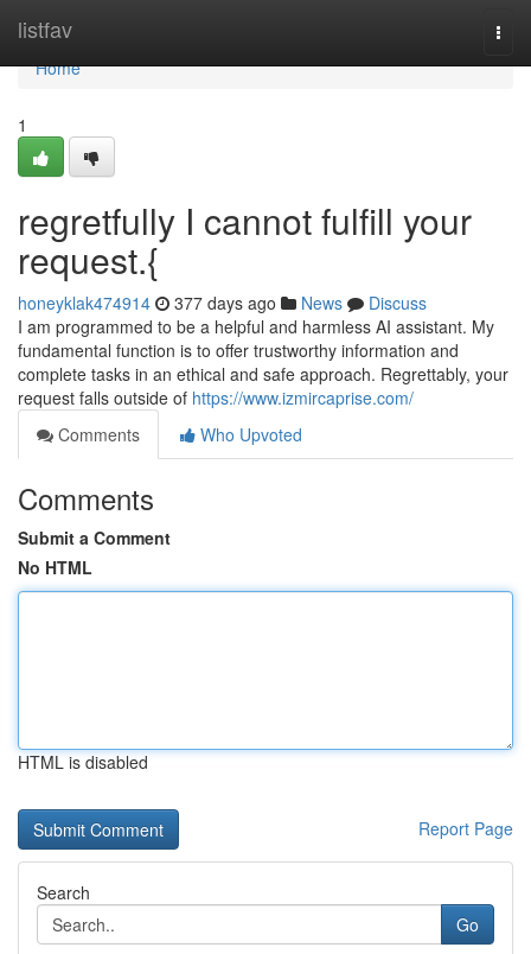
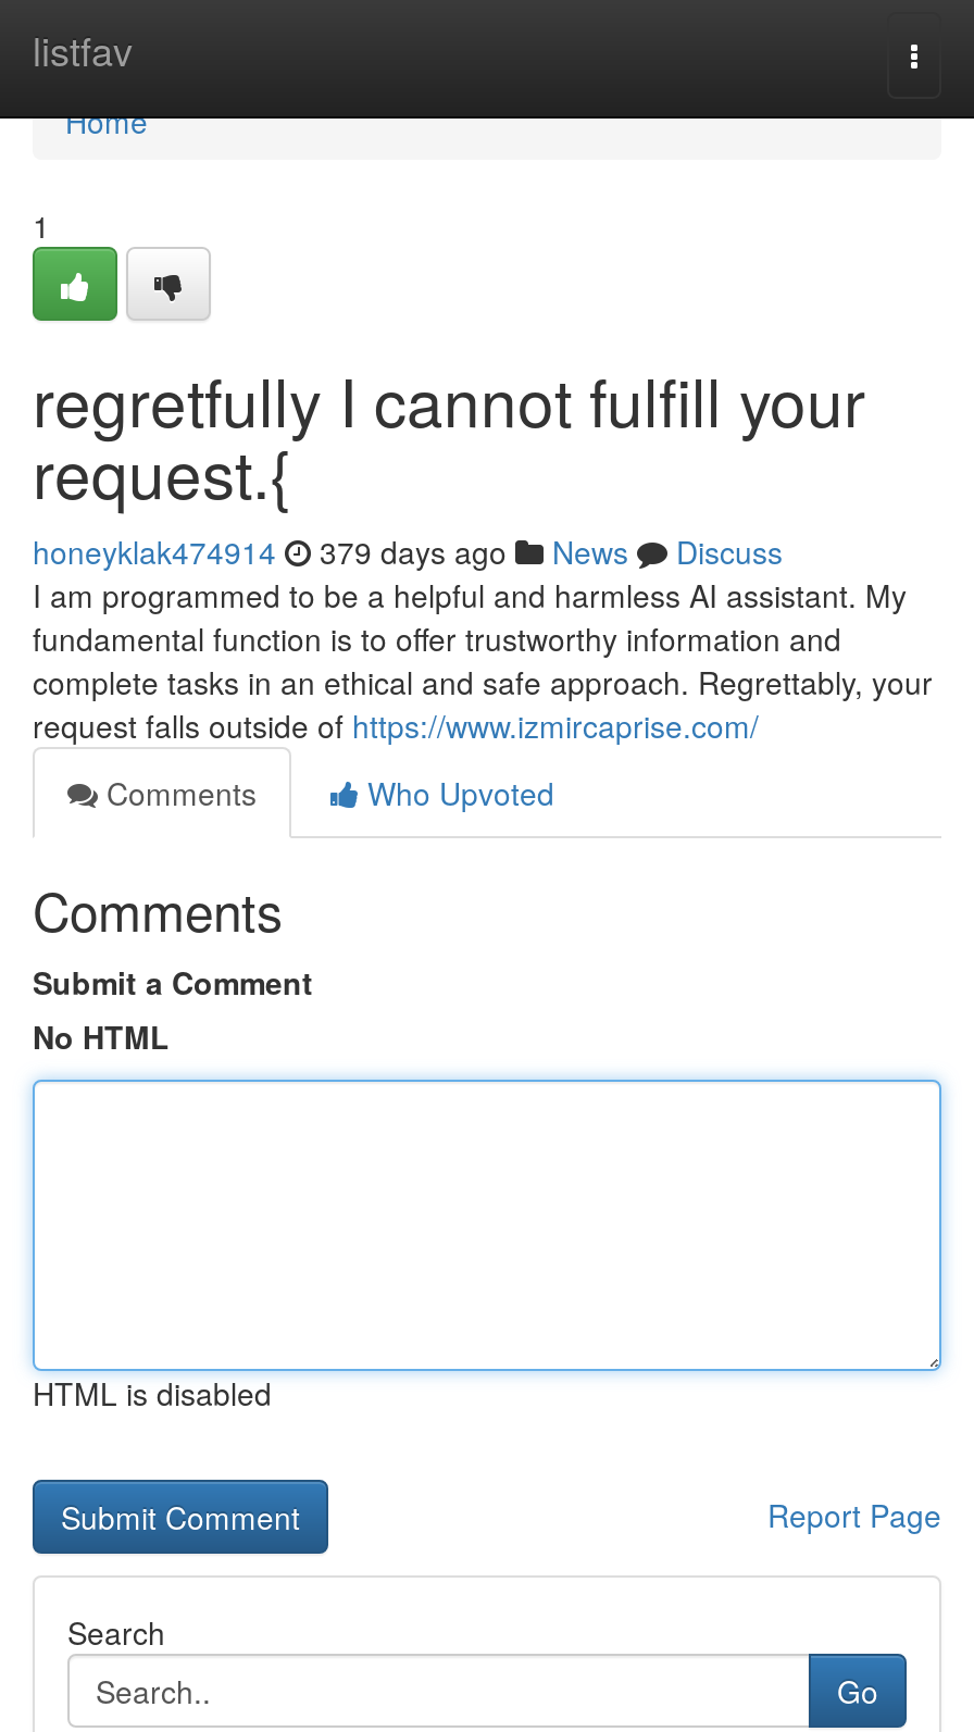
- honeyklak474914 377 days ago News Discuss
+ honeyklak474914 379 days ago News Discuss
